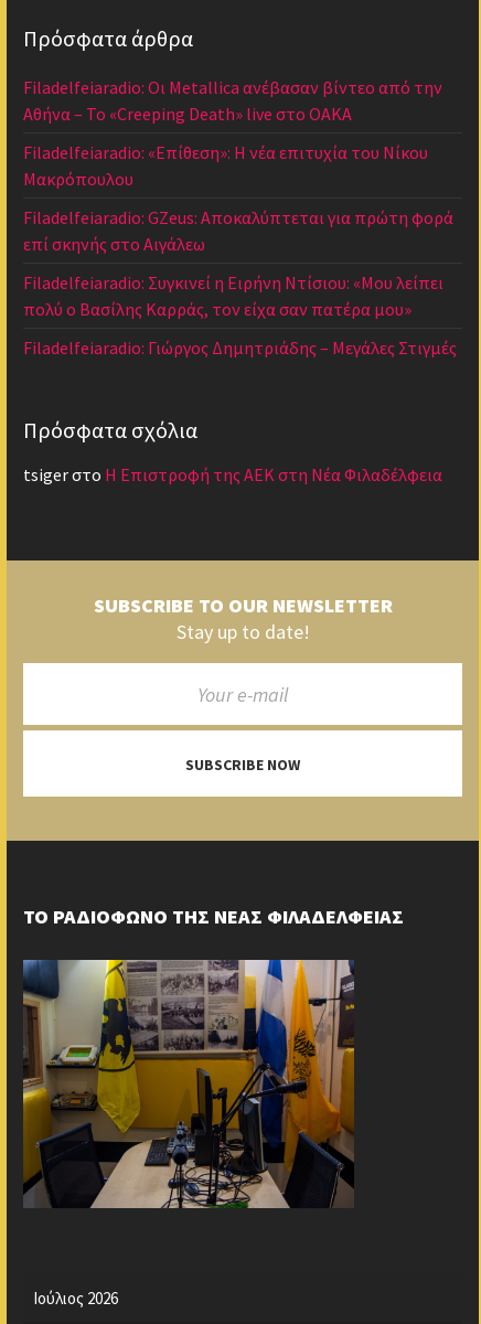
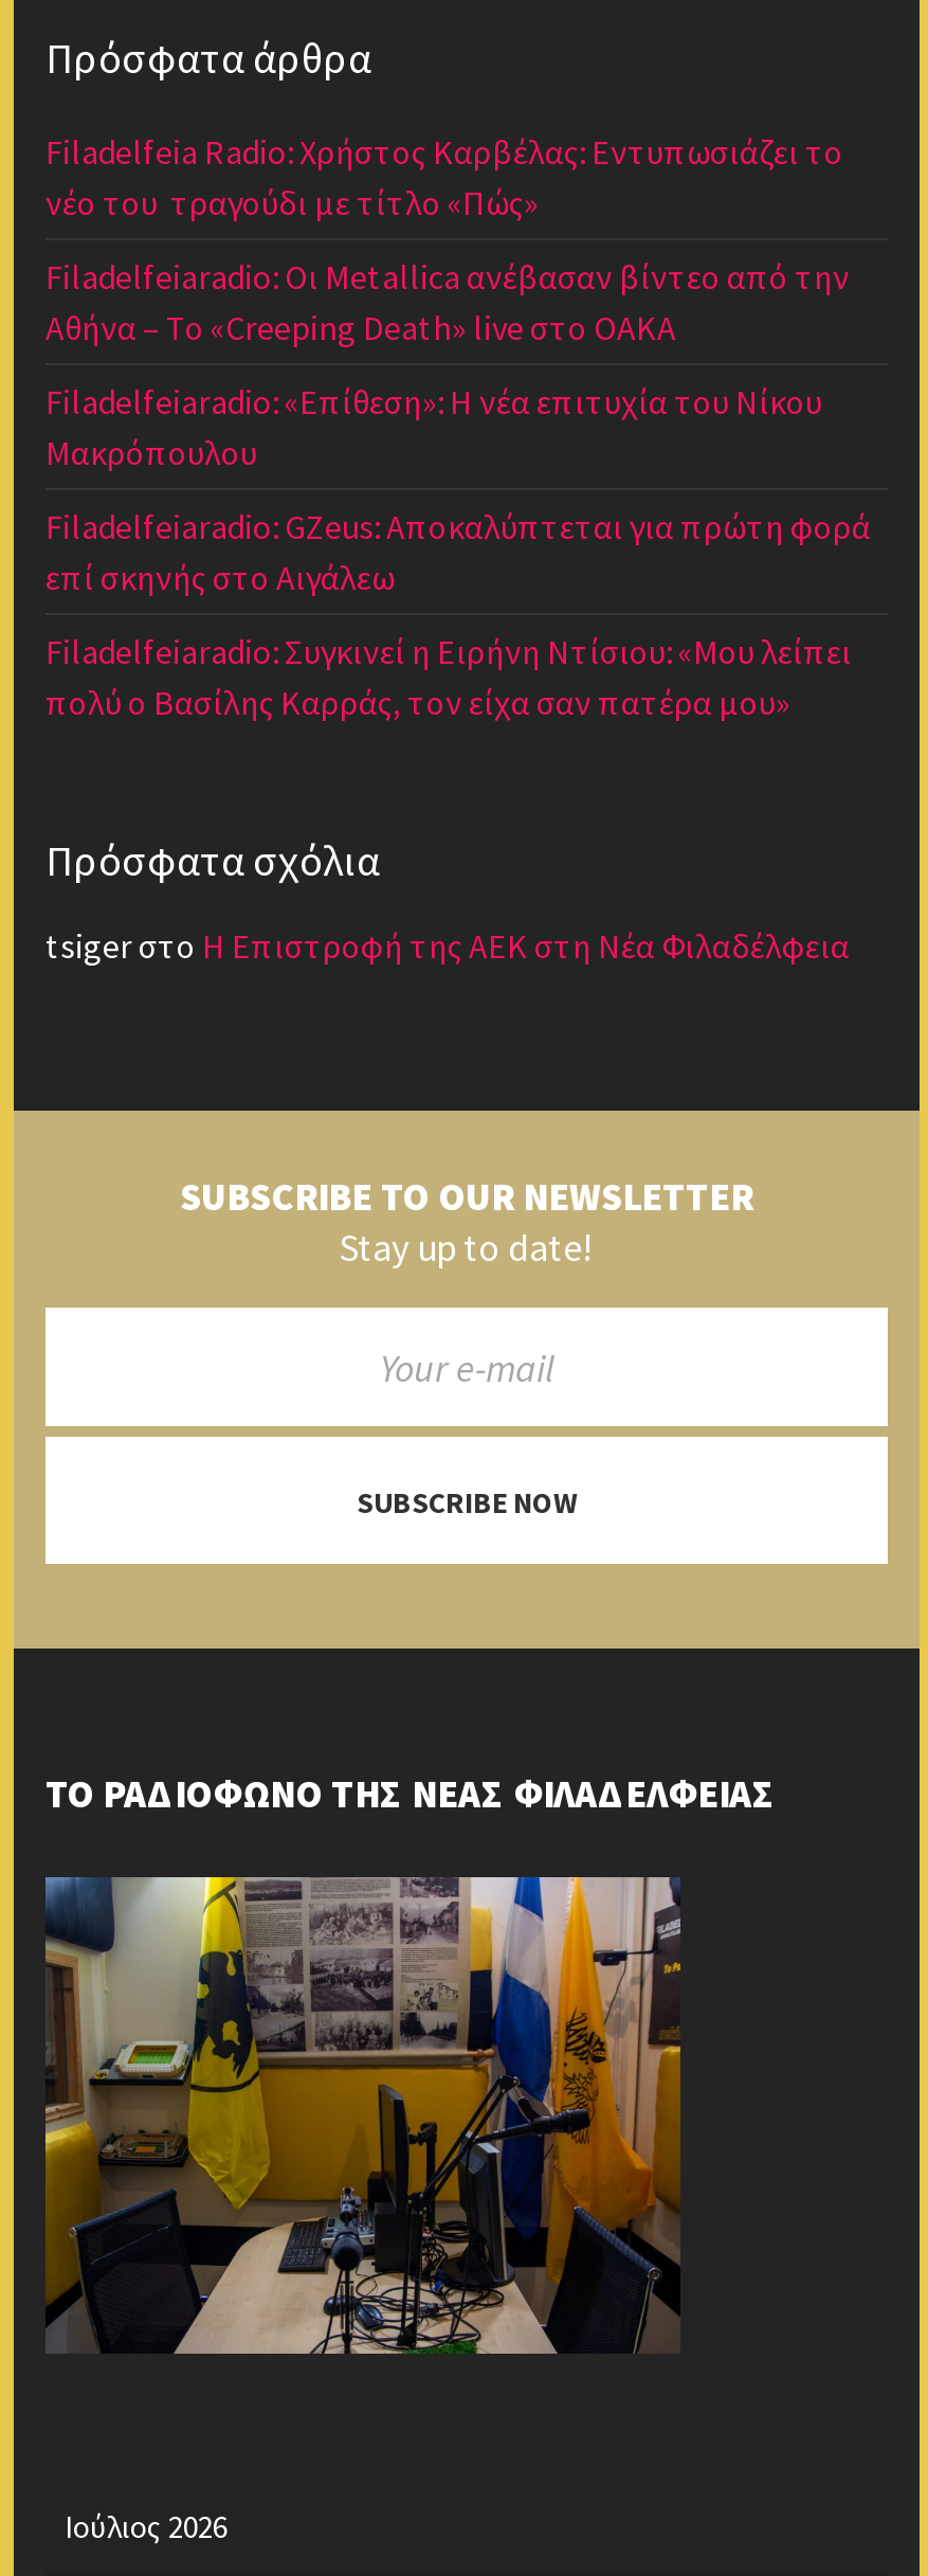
+ Filadelfeia Radio: Χρήστος Καρβέλας: Εντυπωσιάζει το
+ νέο του τραγούδι με τίτλο «Πώς»

moved down: Filadelfeiaradio: Οι Metallica ανέβασαν βίντεο από την | Αθήνα – Το «Creeping Death» live στο ΟΑΚΑ | Filadelfeiaradio: «Επίθεση»: Η νέα επιτυχία του Νίκου | Μακρόπουλου | επί σκηνής στο Αιγάλεω | Filadelfeiaradio: Συγκινεί η Ειρήνη Ντίσιου: «Μου λείπει | πολύ ο Βασίλης Καρράς, τον είχα σαν πατέρα μου»

- Filadelfeiaradio: Γιώργος Δημητριάδης – Μεγάλες Στιγμές
